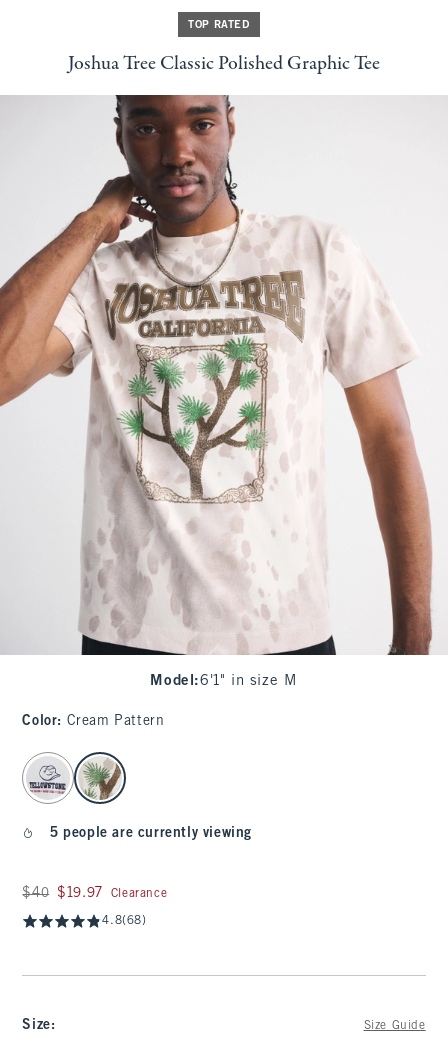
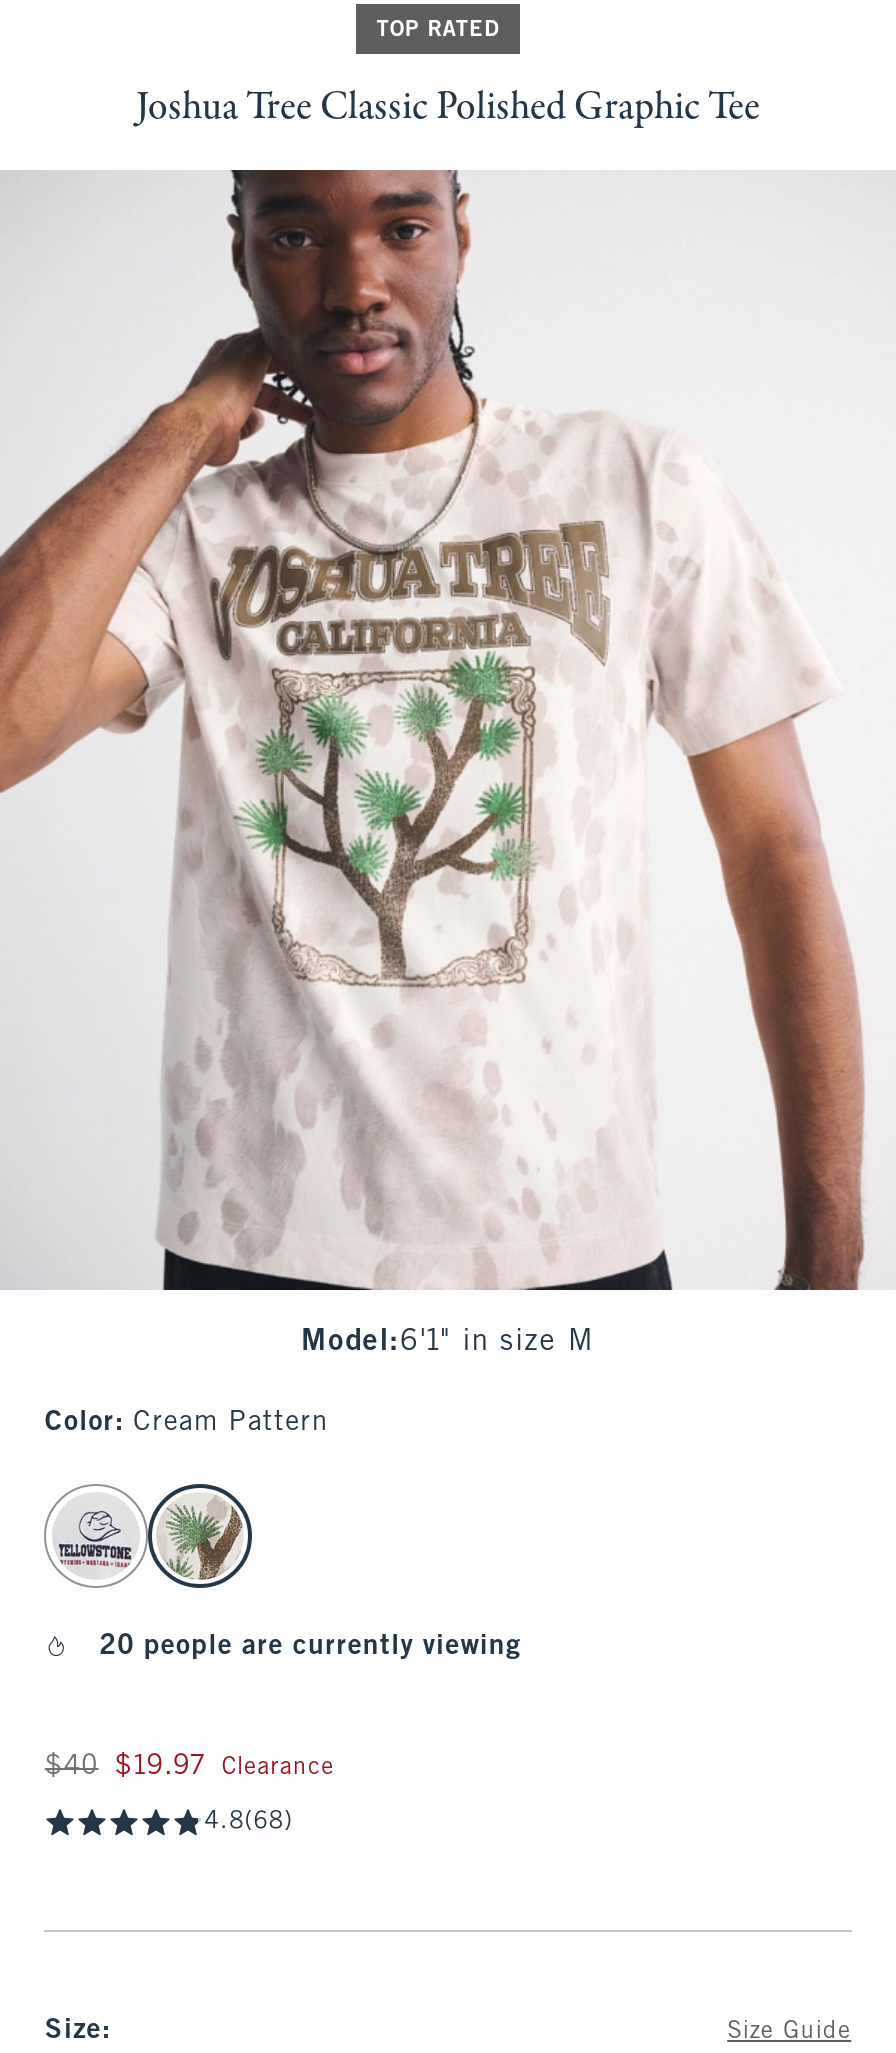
- 5 people are currently viewing
+ 20 people are currently viewing
